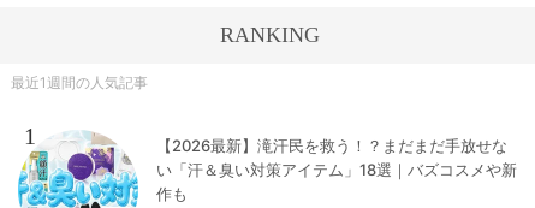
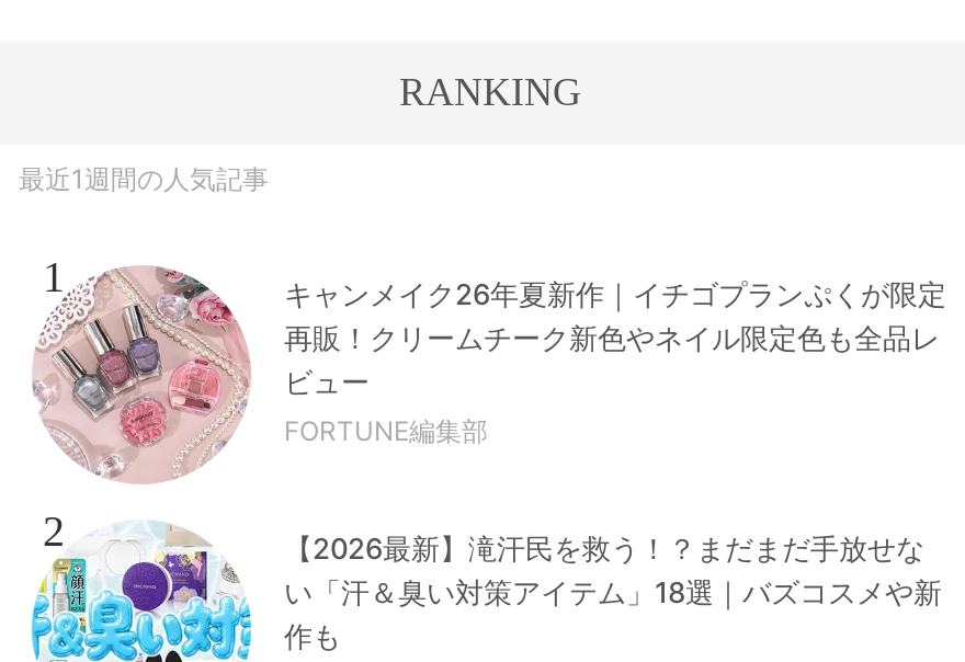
+ [image]
+ キャンメイク26年夏新作｜イチゴプランぷくが限定
+ 再販！クリームチーク新色やネイル限定色も全品レ
+ ビュー
+ FORTUNE編集部
+ 2
